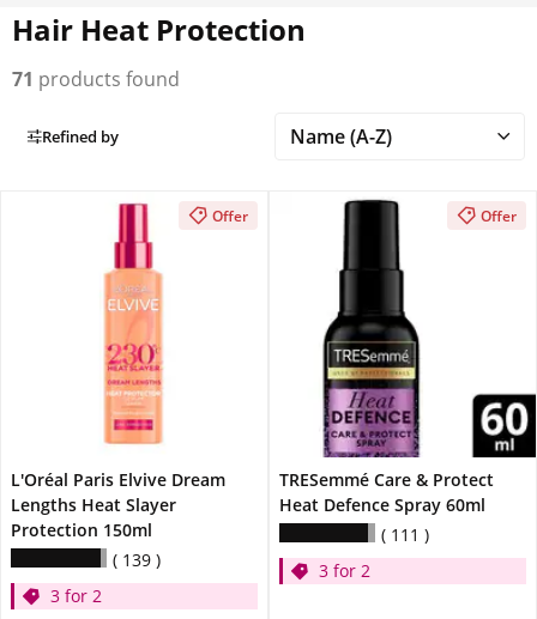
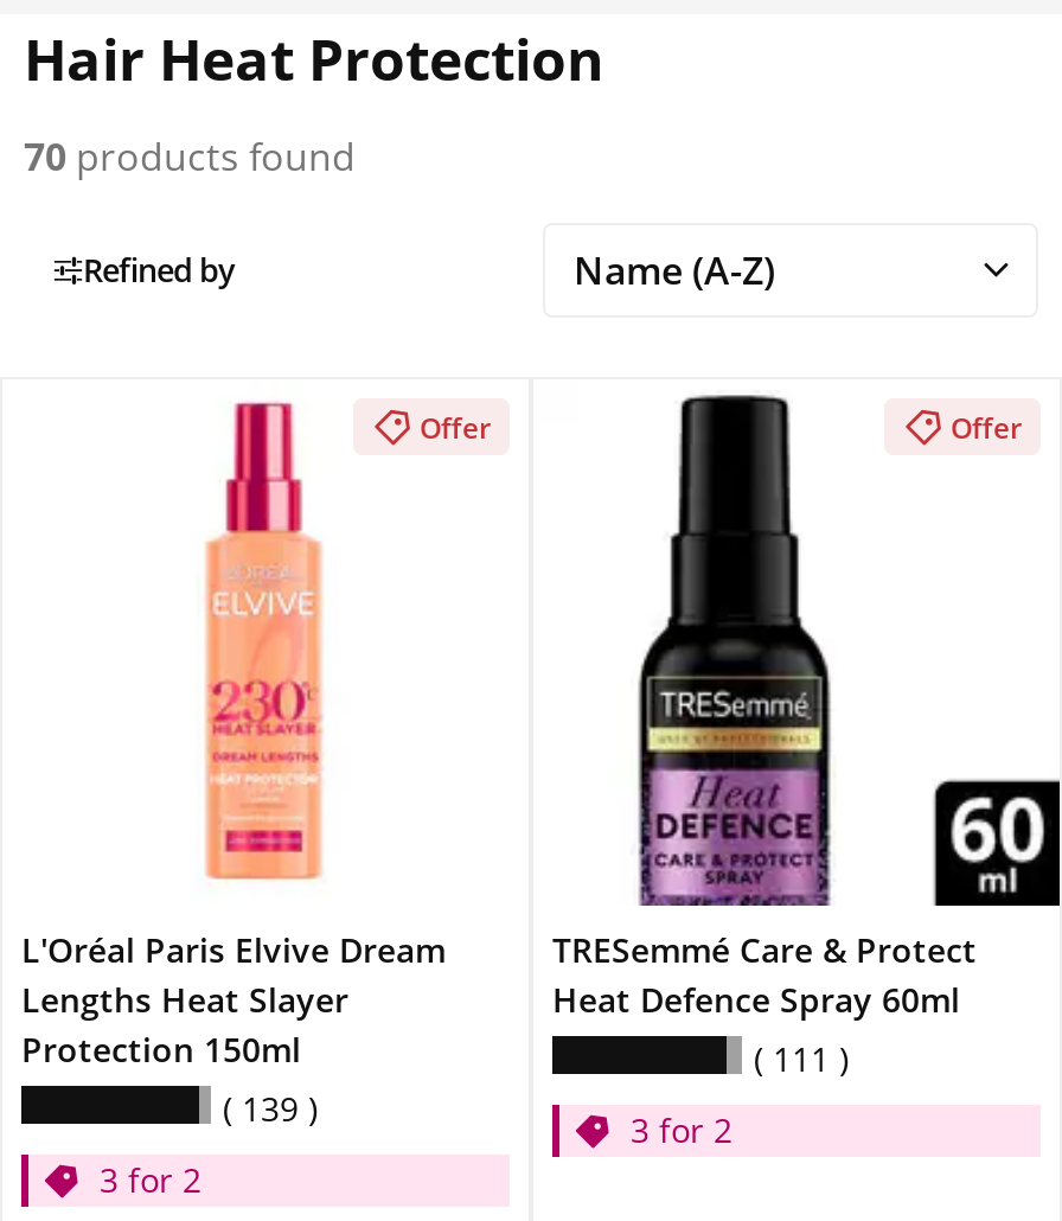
- 71 products found
+ 70 products found
